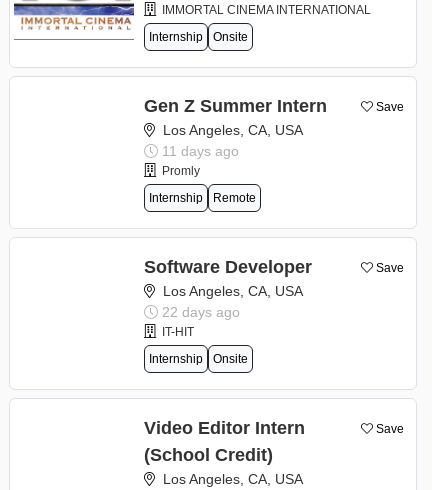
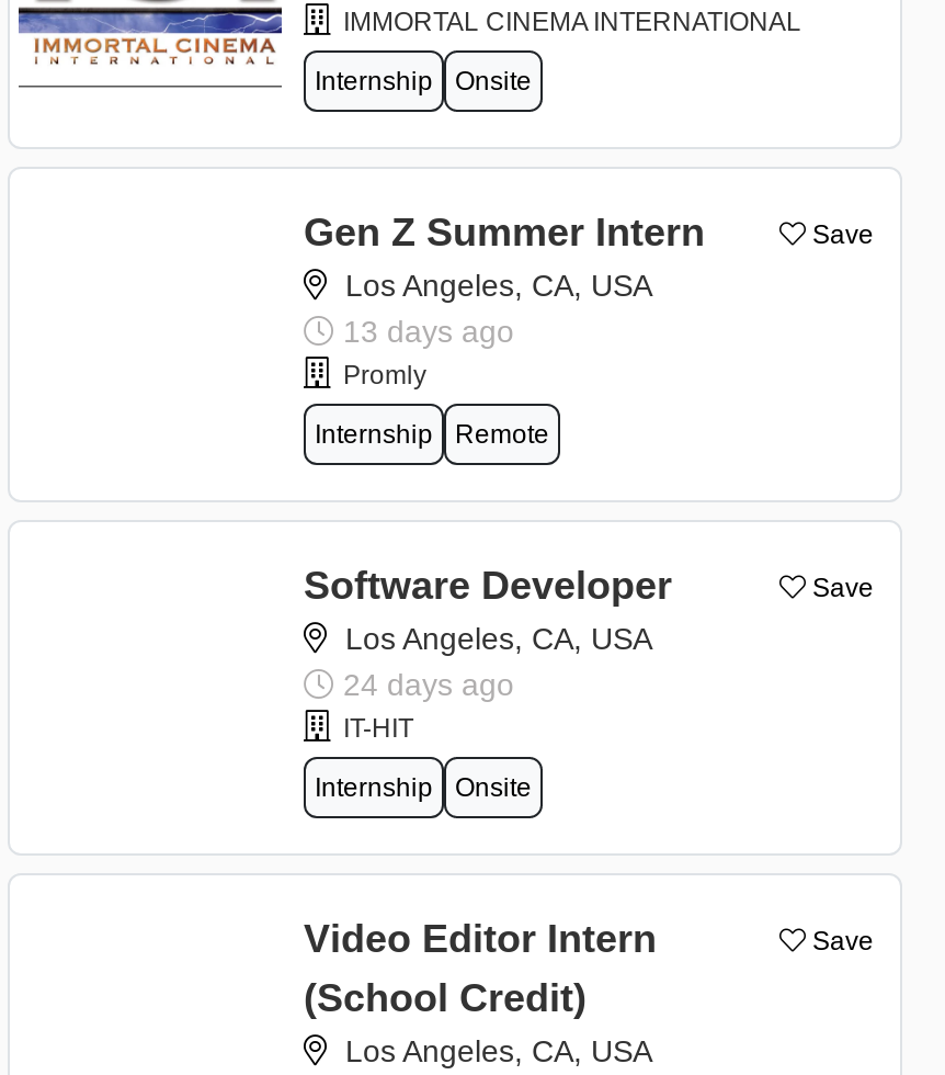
- 11 days ago
+ 13 days ago

- 22 days ago
+ 24 days ago
